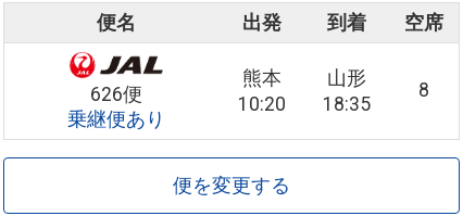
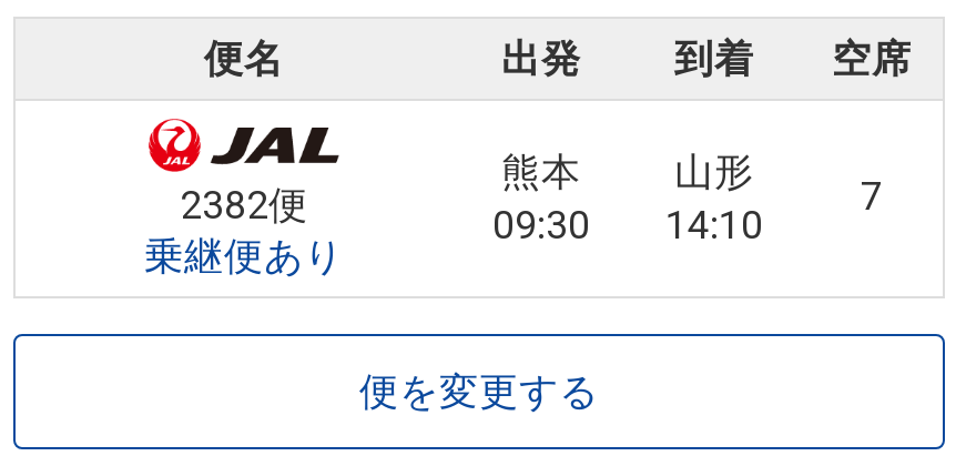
- 626便
+ 2382便

- 8
+ 7

- 10:20
+ 09:30

- 18:35
+ 14:10
